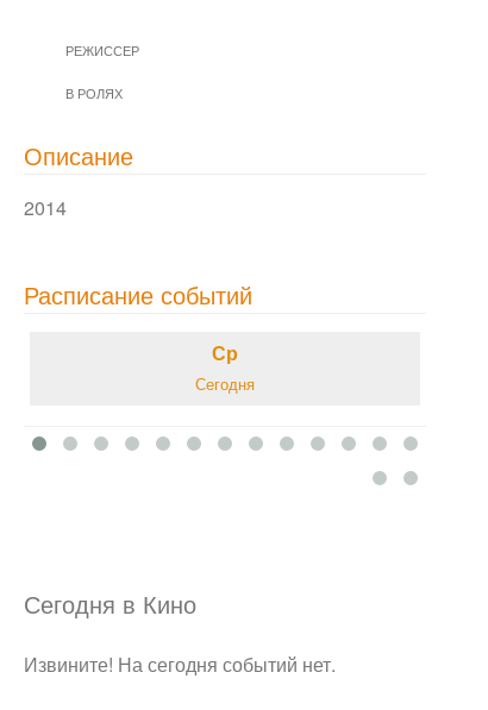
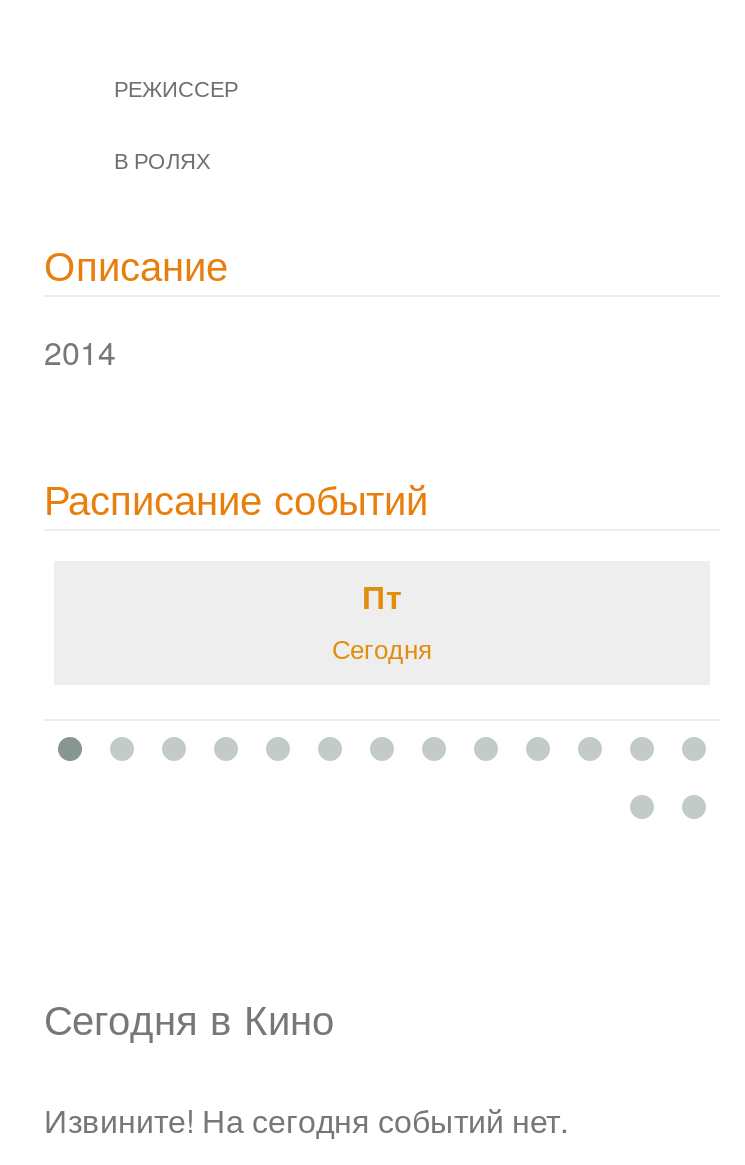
- Ср
+ Пт
